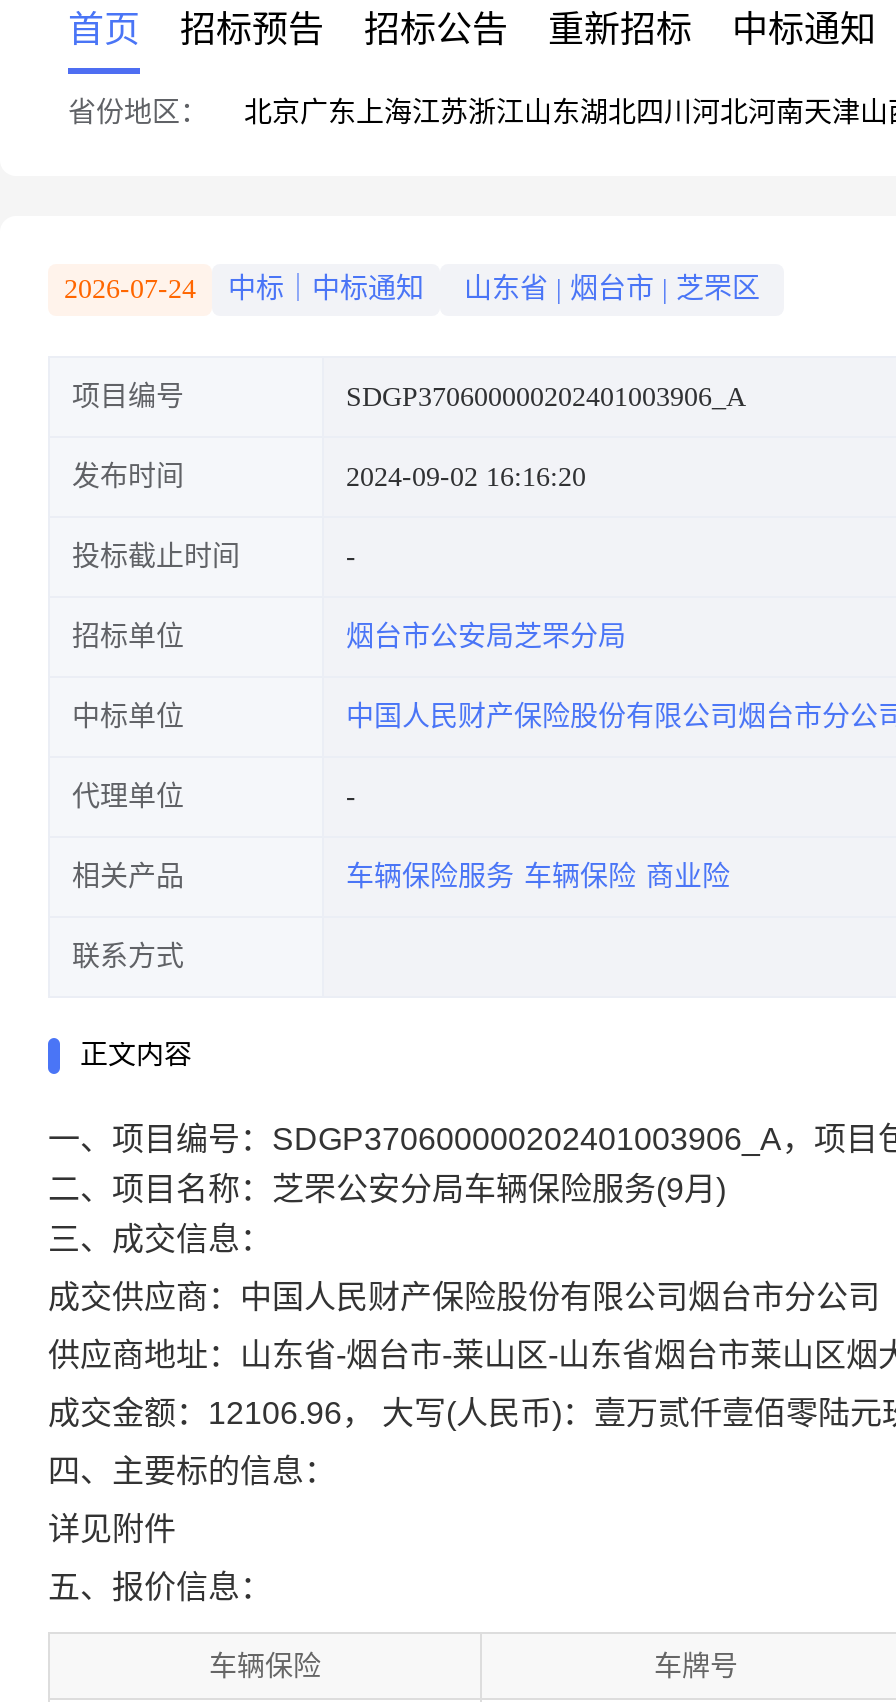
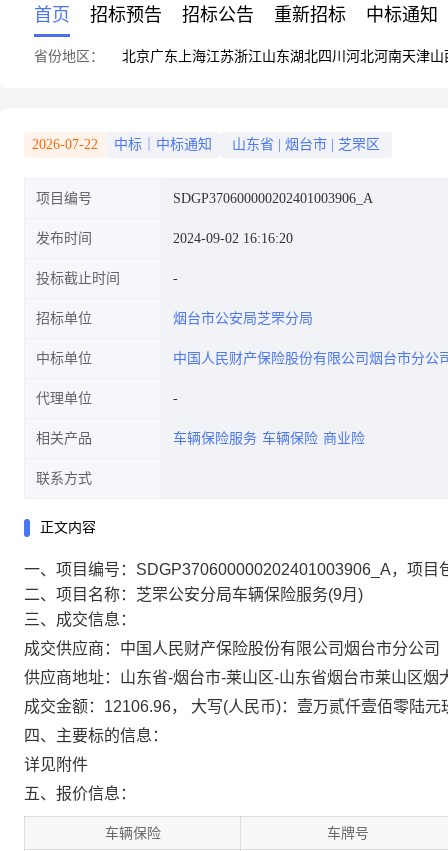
- 2026-07-24
+ 2026-07-22
